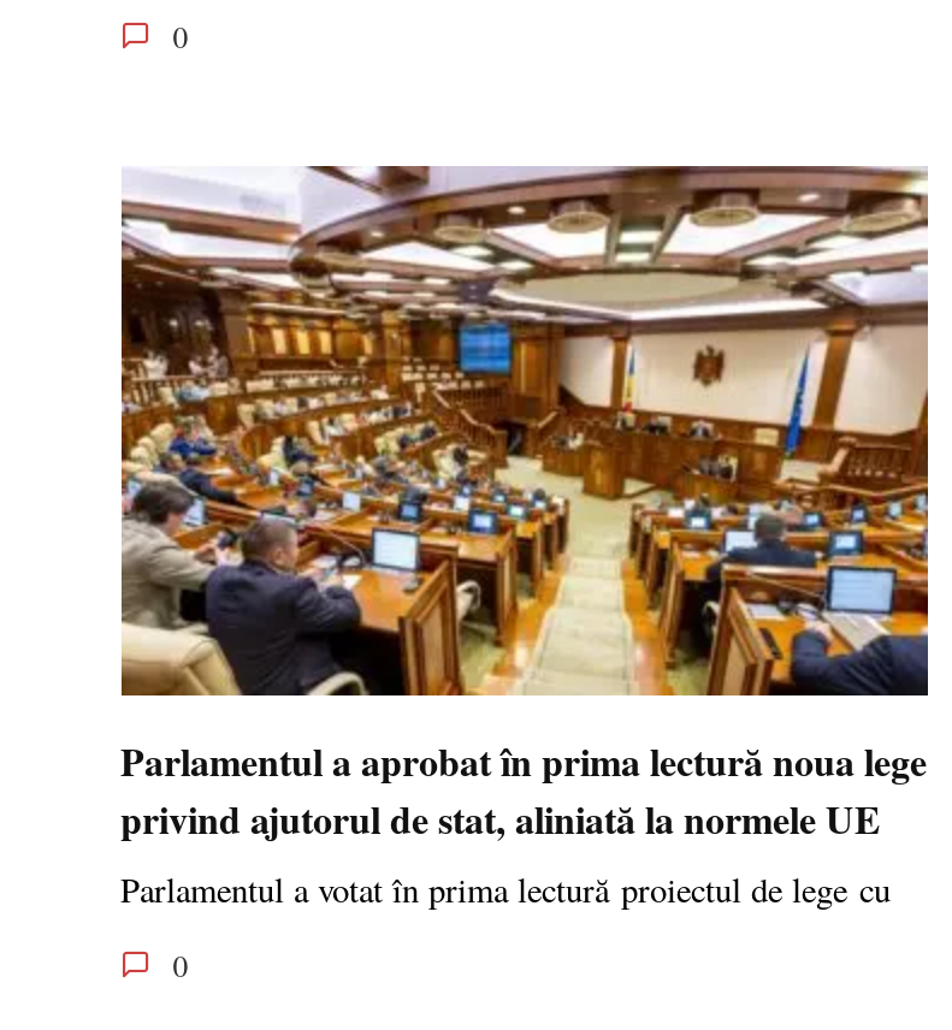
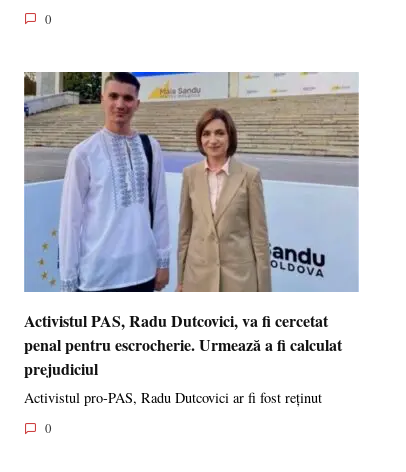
- [image]
- Parlamentul a aprobat în prima lectură noua lege
- privind ajutorul de stat, aliniată la normele UE
- Parlamentul a votat în prima lectură proiectul de lege cu
+ [image]
+ Activistul PAS, Radu Dutcovici, va fi cercetat
+ penal pentru escrocherie. Urmează a fi calculat
+ prejudiciul
+ Activistul pro-PAS, Radu Dutcovici ar fi fost reținut
